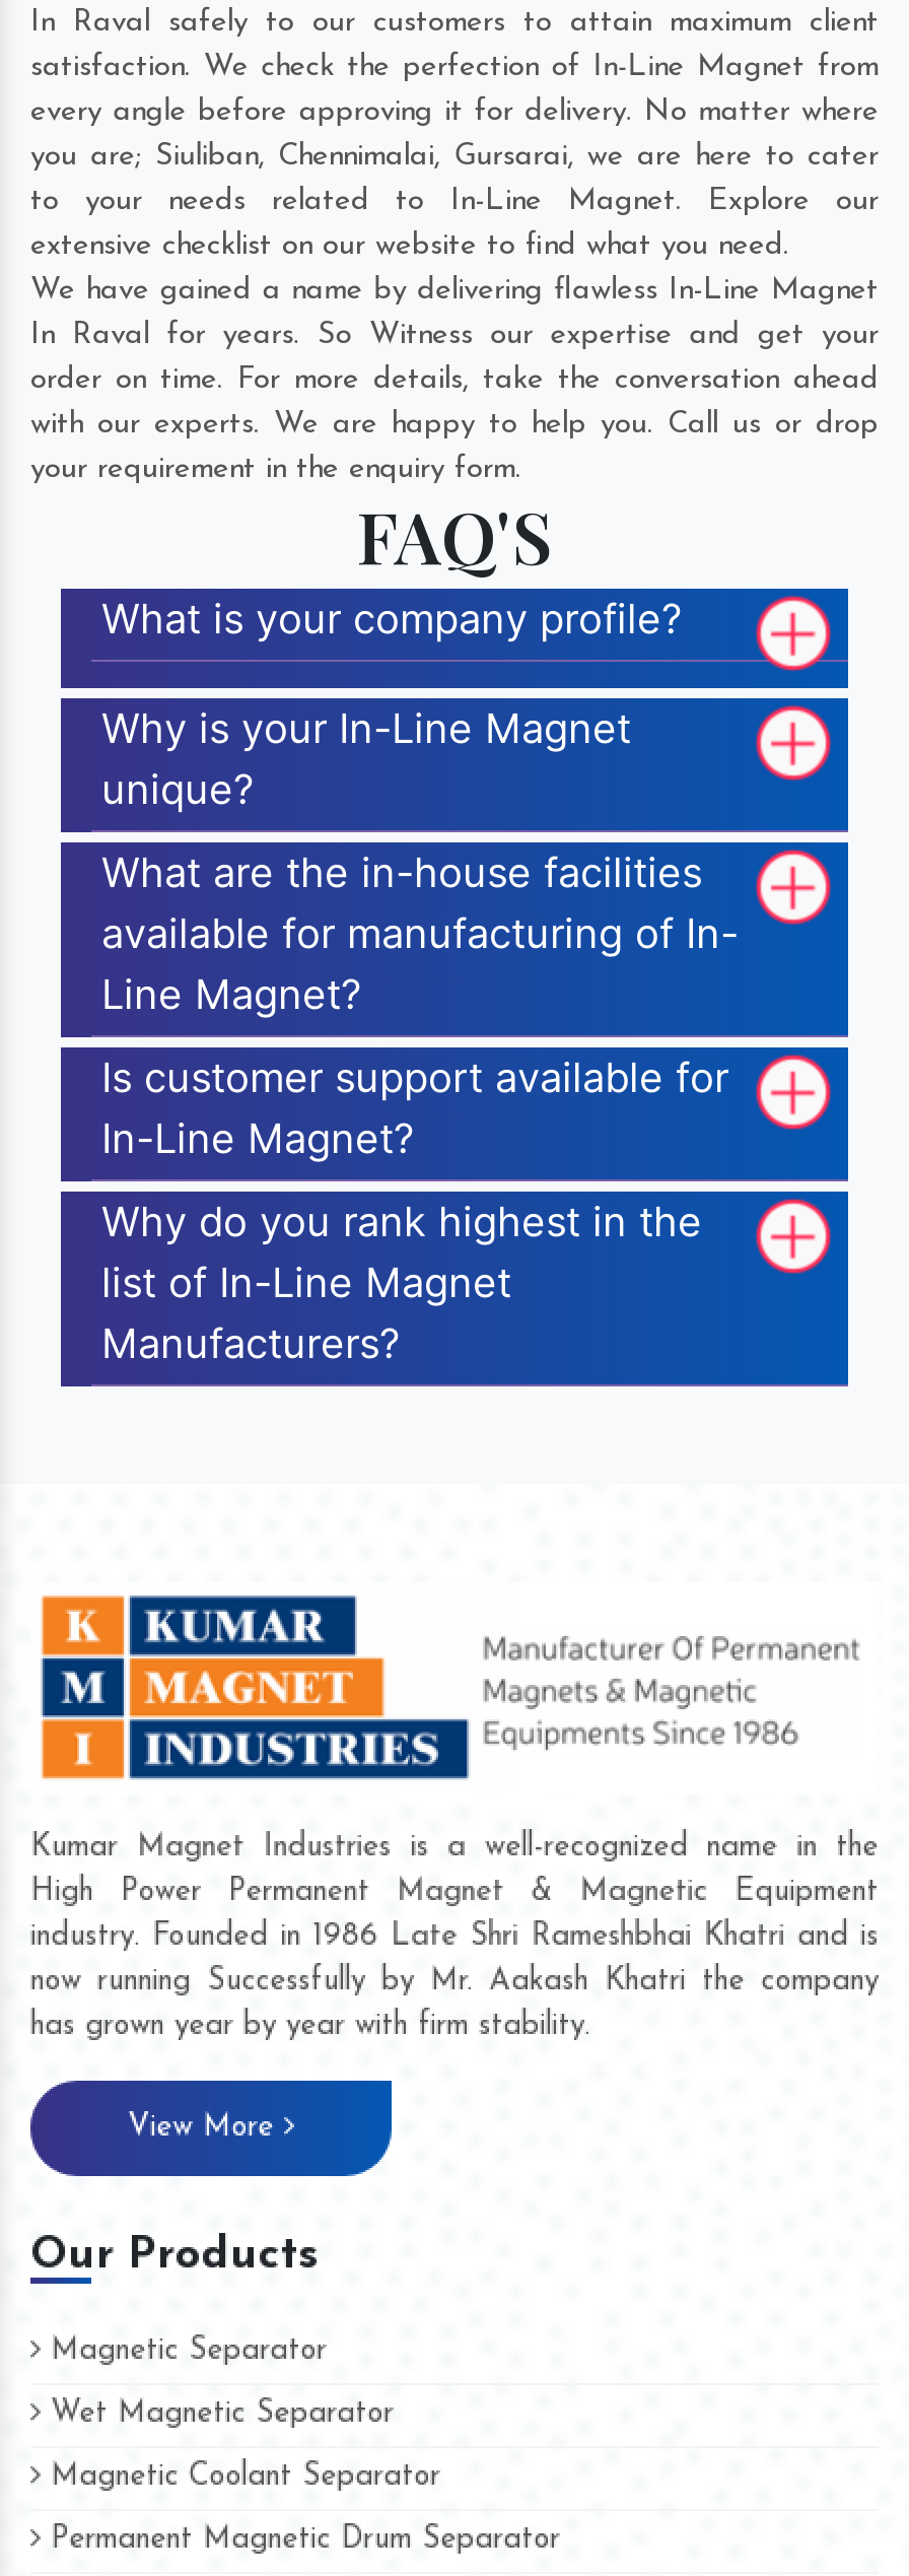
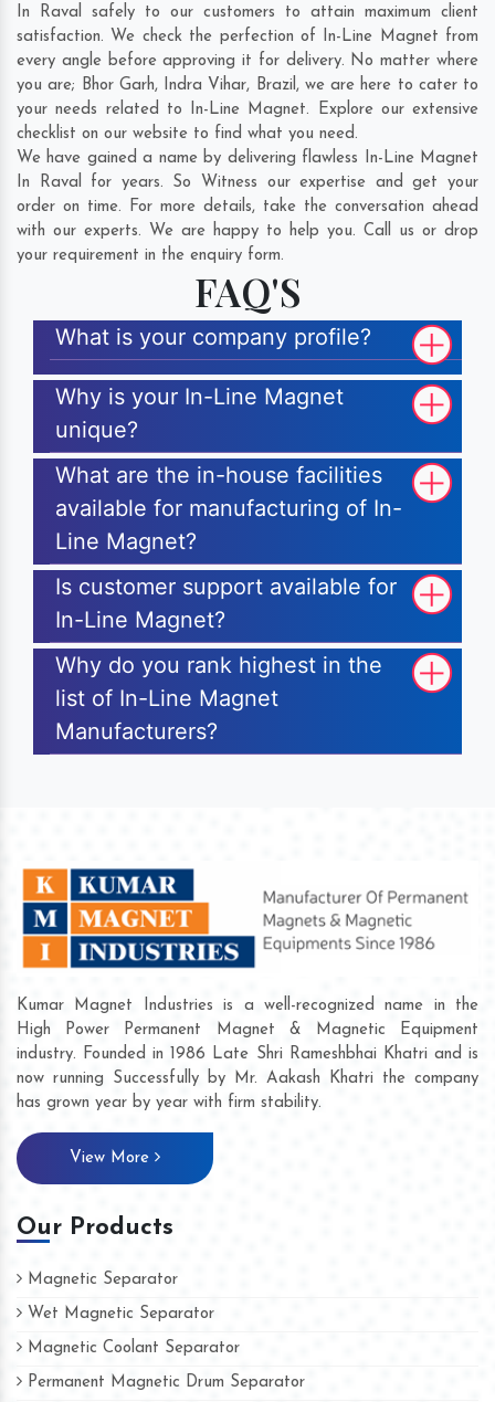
- you are; Siuliban, Chennimalai, Gursarai, we are here to cater
+ you are; Bhor Garh, Indra Vihar, Brazil, we are here to cater to

- to your needs related to In-Line Magnet. Explore our
+ your needs related to In-Line Magnet. Explore our extensive

- extensive checklist on our website to find what you need.
+ checklist on our website to find what you need.
